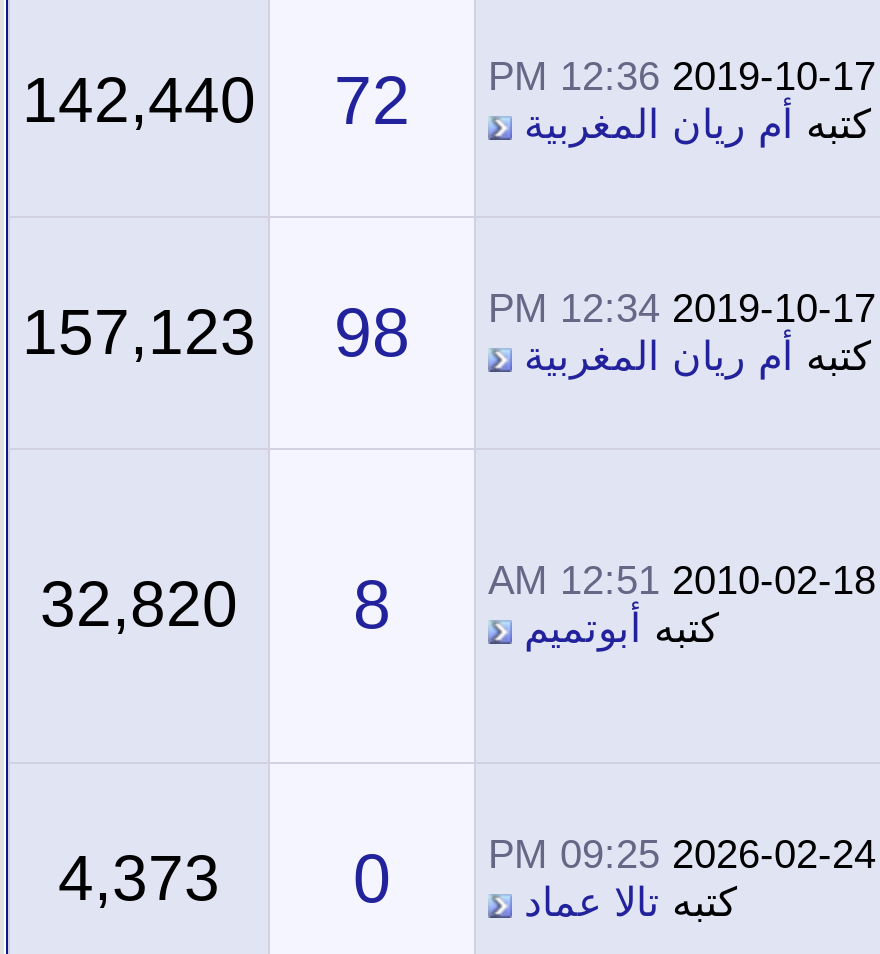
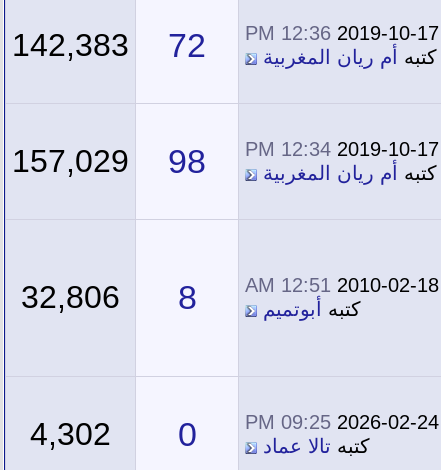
- 142,440 72
+ 142,383 72

- 157,123 98
+ 157,029 98

- 32,820 8
+ 32,806 8

- 4,373 0
+ 4,302 0
